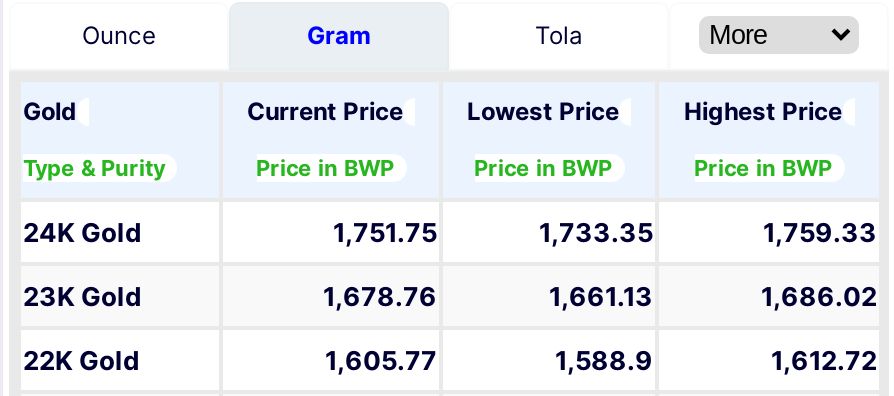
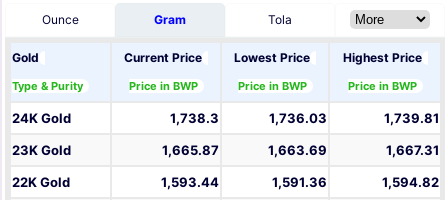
- 1,751.75
+ 1,738.3

- 1,733.35
+ 1,736.03

- 1,759.33
+ 1,739.81

- 1,678.76
+ 1,665.87

- 1,661.13
+ 1,663.69

- 1,686.02
+ 1,667.31

- 1,605.77
+ 1,593.44

- 1,588.9
+ 1,591.36

- 1,612.72
+ 1,594.82
